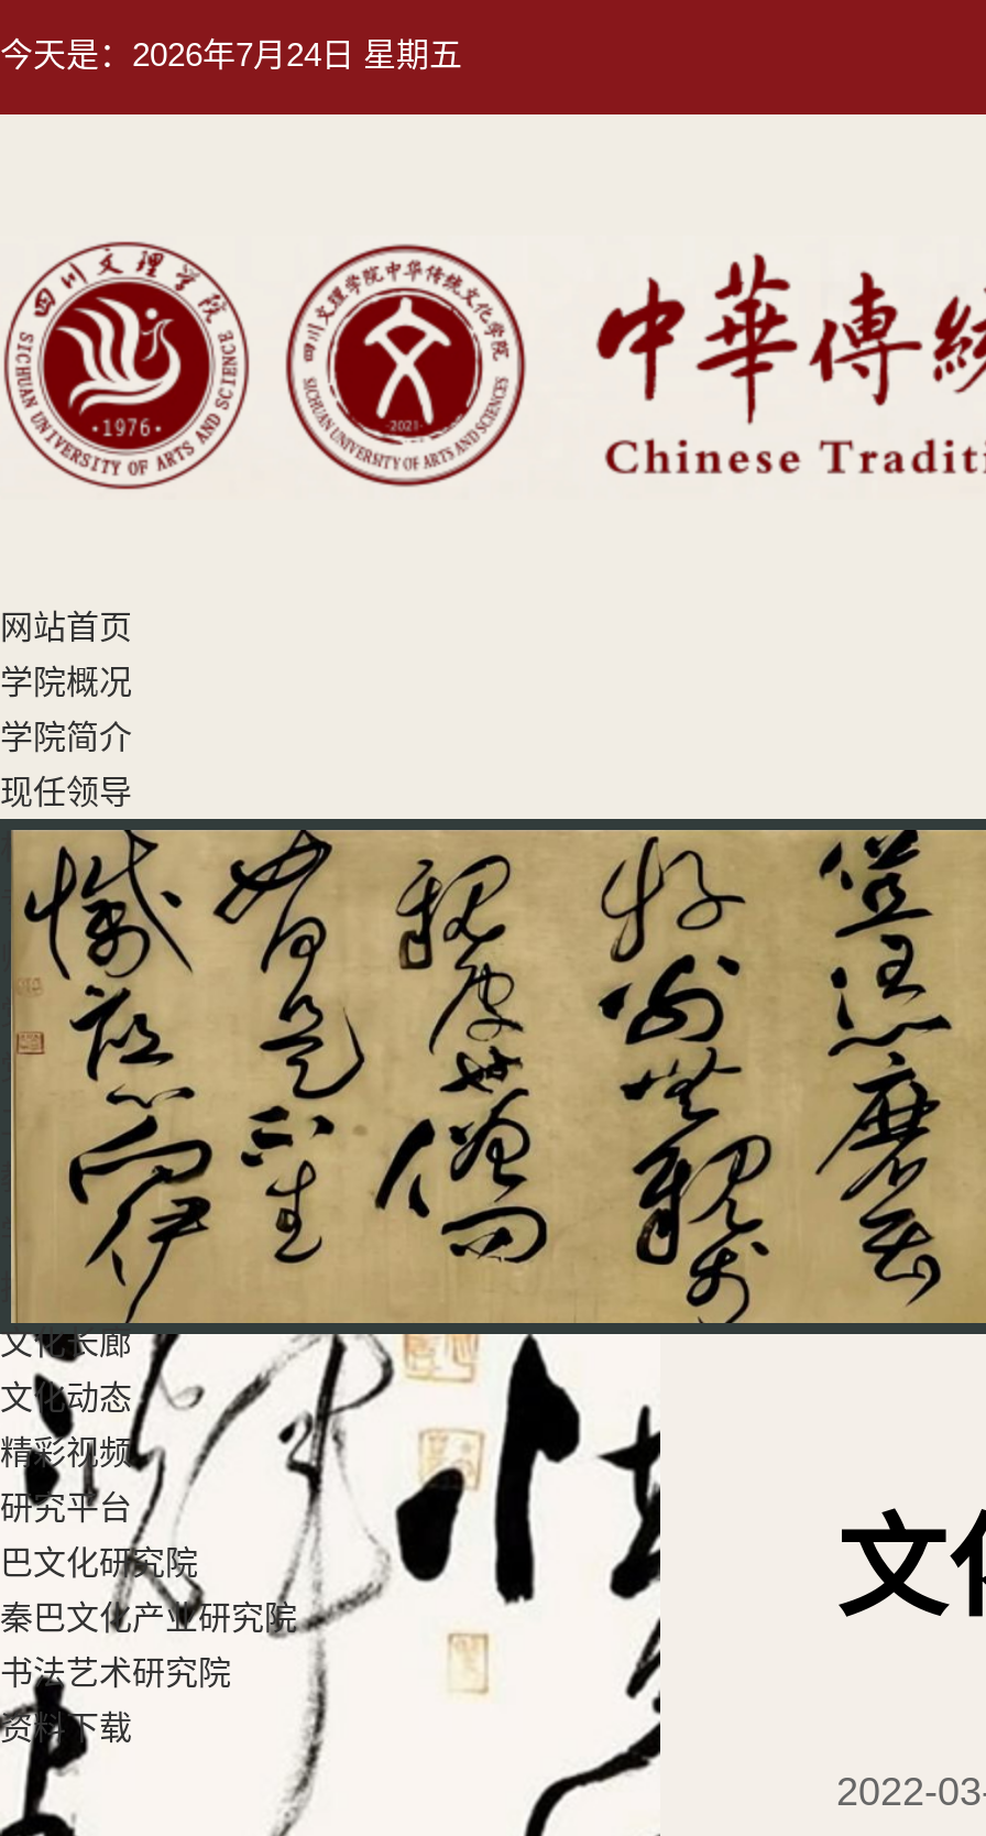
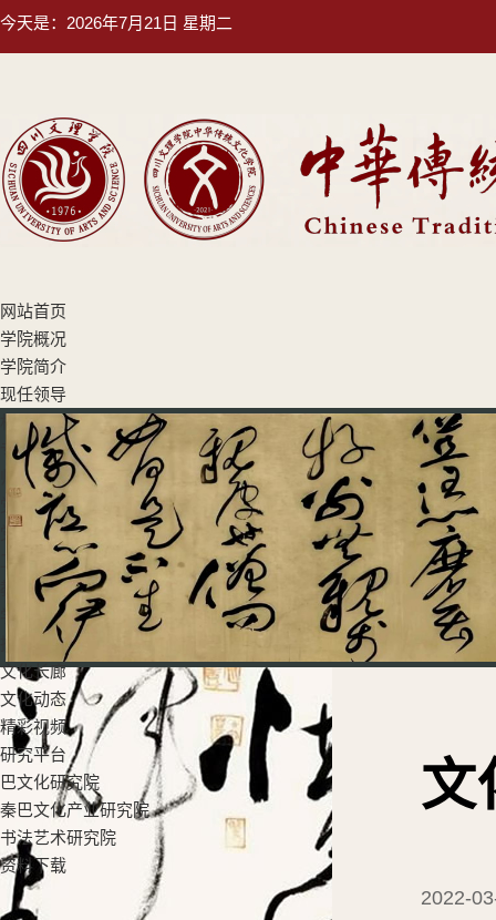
- 今天是：2026年7月24日 星期五
+ 今天是：2026年7月21日 星期二
